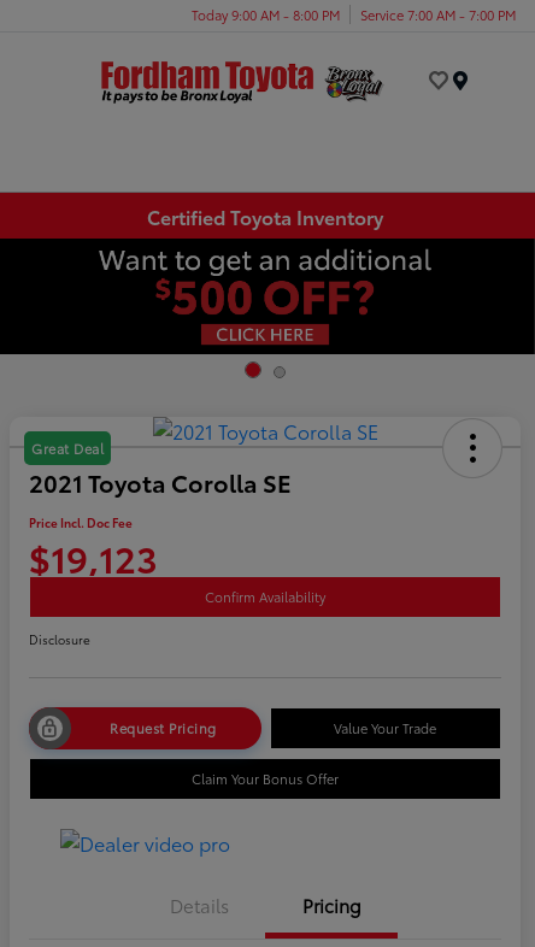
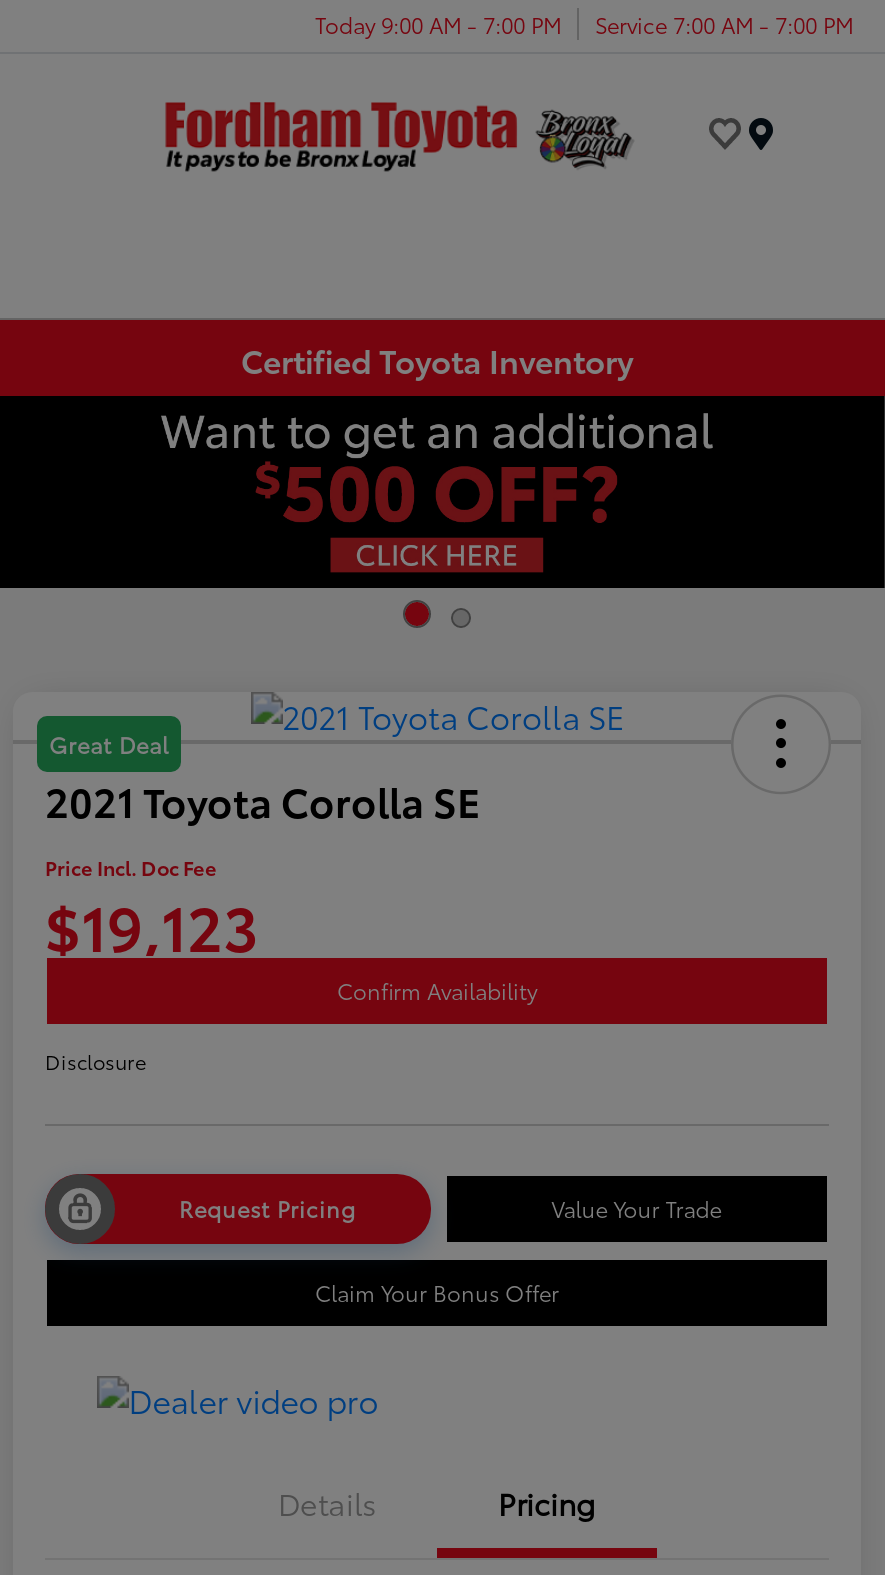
- Today 9:00 AM - 8:00 PM Service 7:00 AM - 7:00 PM
+ Today 9:00 AM - 7:00 PM Service 7:00 AM - 7:00 PM
